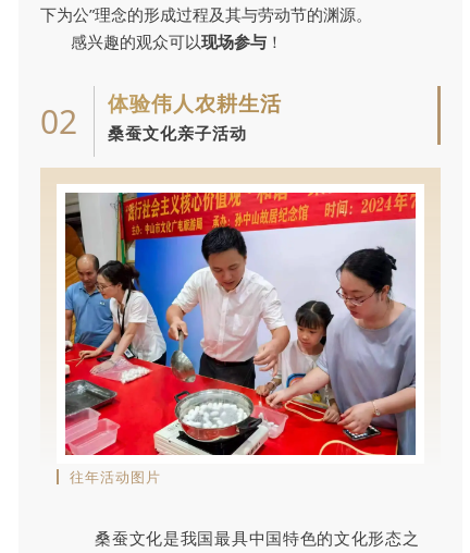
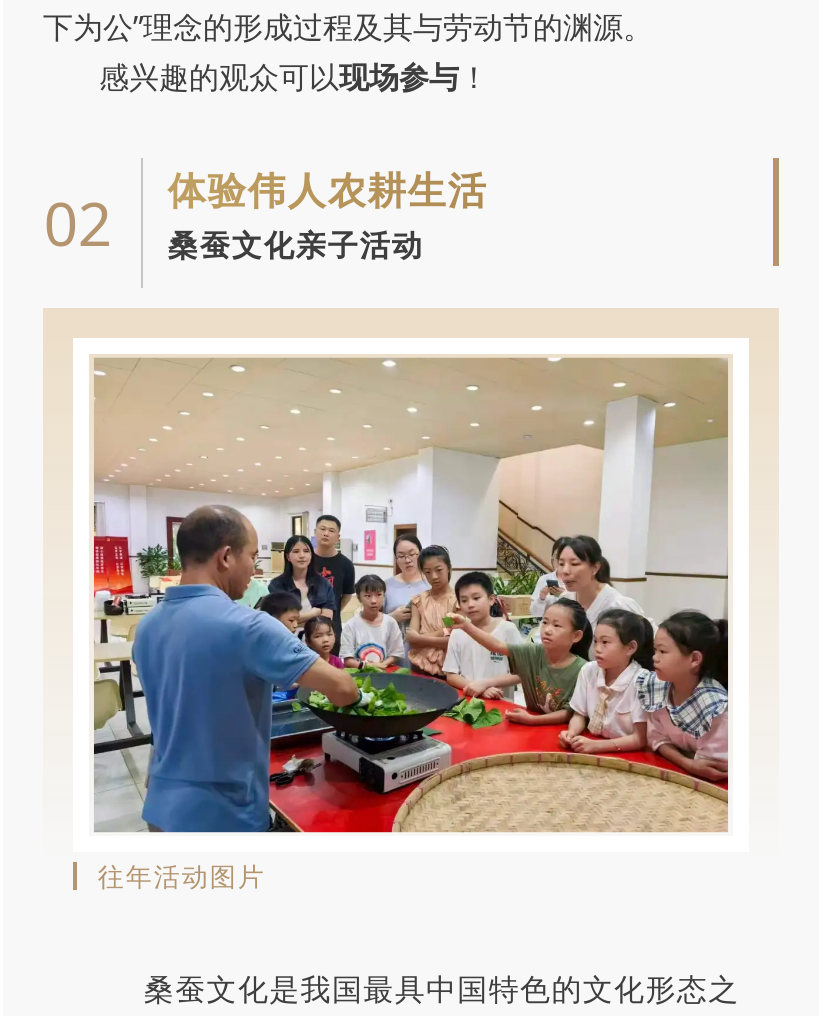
- [image]
+ [image]
